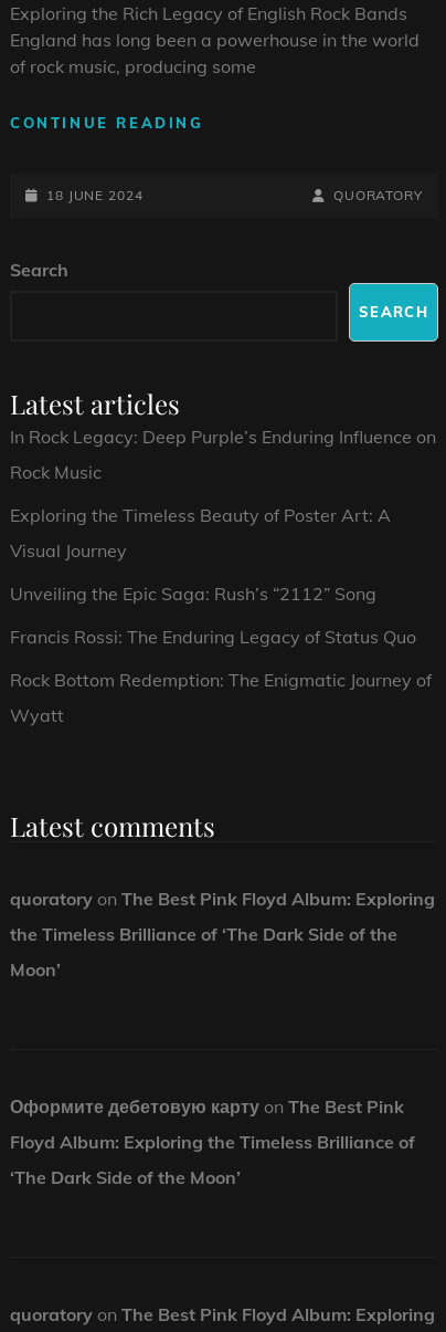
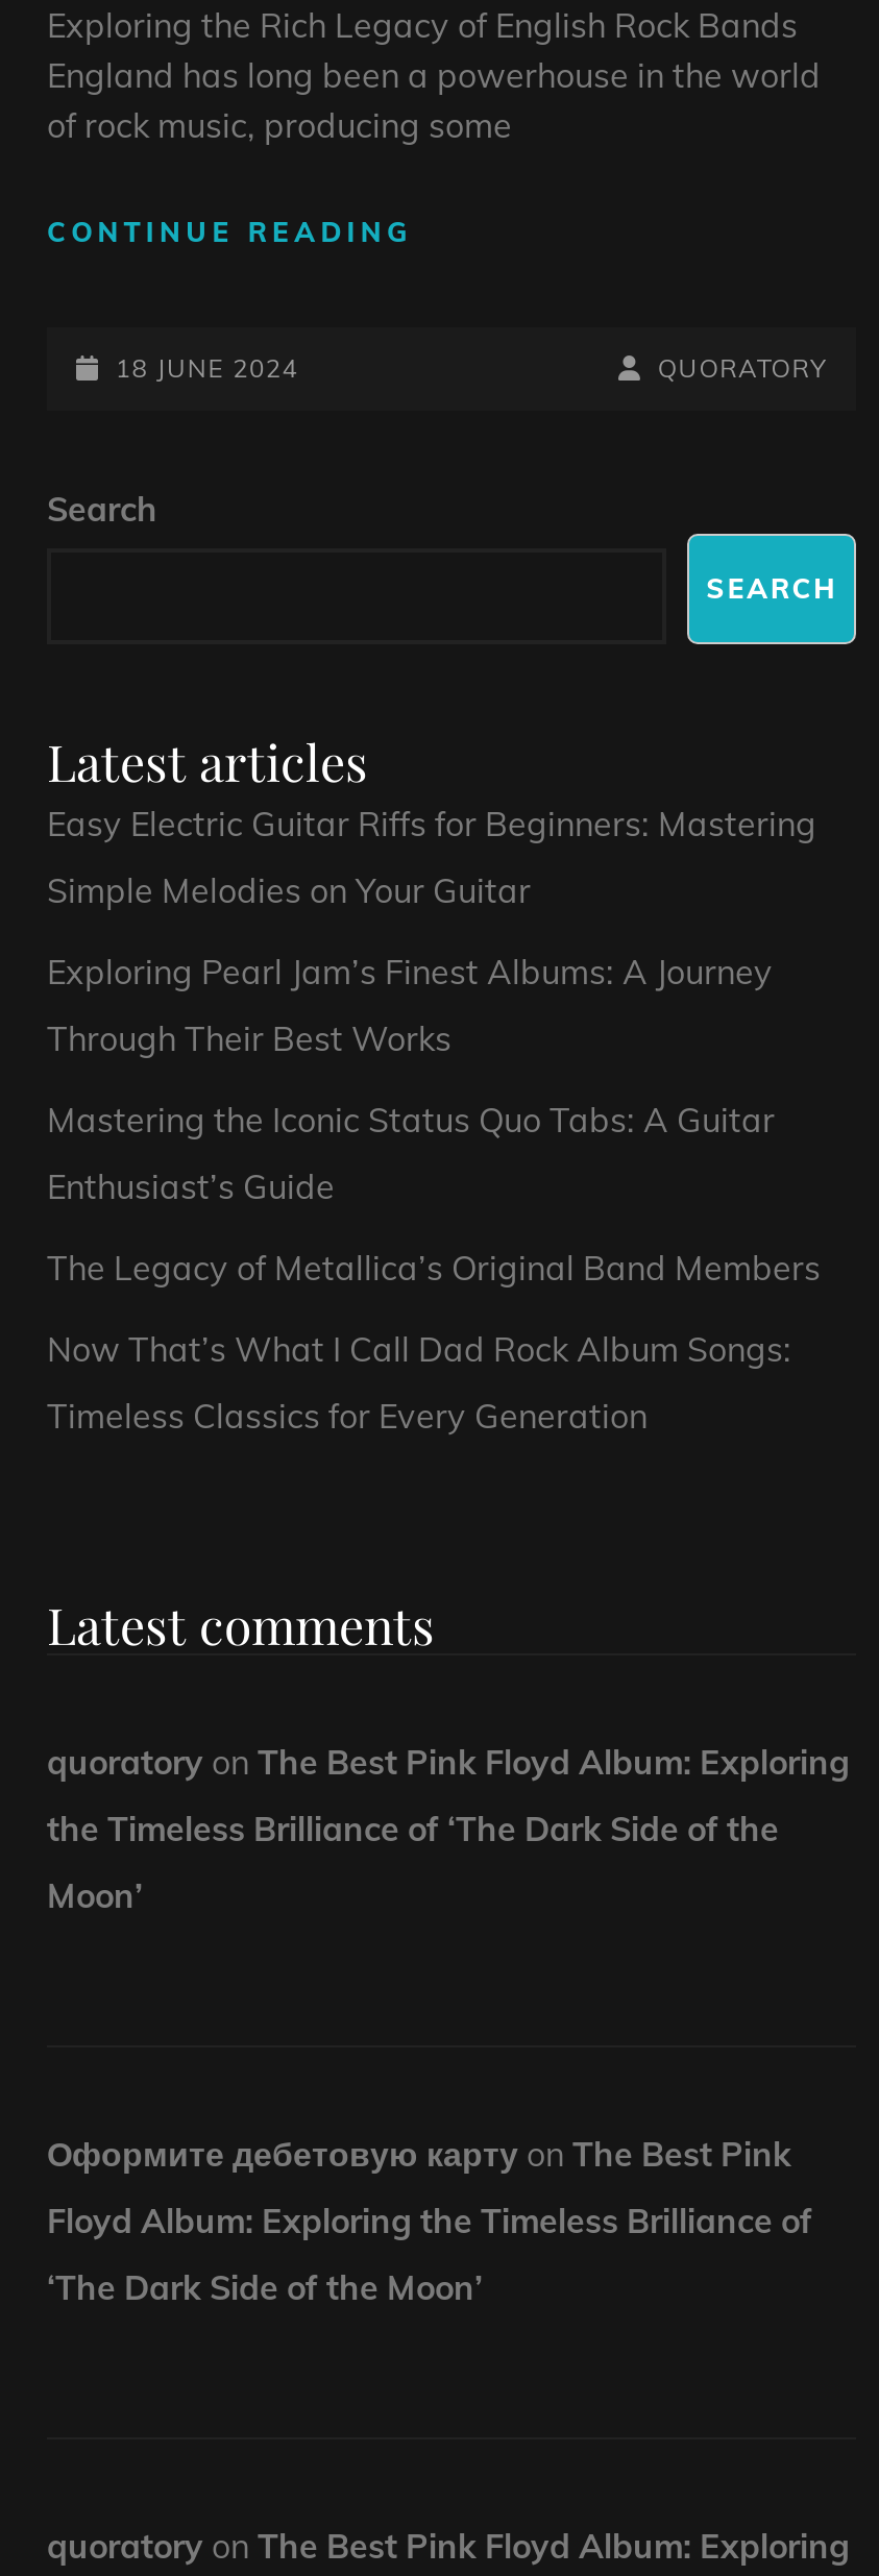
- In Rock Legacy: Deep Purple’s Enduring Influence on
- Rock Music
- Exploring the Timeless Beauty of Poster Art: A
- Visual Journey
- Unveiling the Epic Saga: Rush’s “2112” Song
- Francis Rossi: The Enduring Legacy of Status Quo
- Rock Bottom Redemption: The Enigmatic Journey of
- Wyatt
+ Easy Electric Guitar Riffs for Beginners: Mastering
+ Simple Melodies on Your Guitar
+ Exploring Pearl Jam’s Finest Albums: A Journey
+ Through Their Best Works
+ Mastering the Iconic Status Quo Tabs: A Guitar
+ Enthusiast’s Guide
+ The Legacy of Metallica’s Original Band Members
+ Now That’s What I Call Dad Rock Album Songs:
+ Timeless Classics for Every Generation
